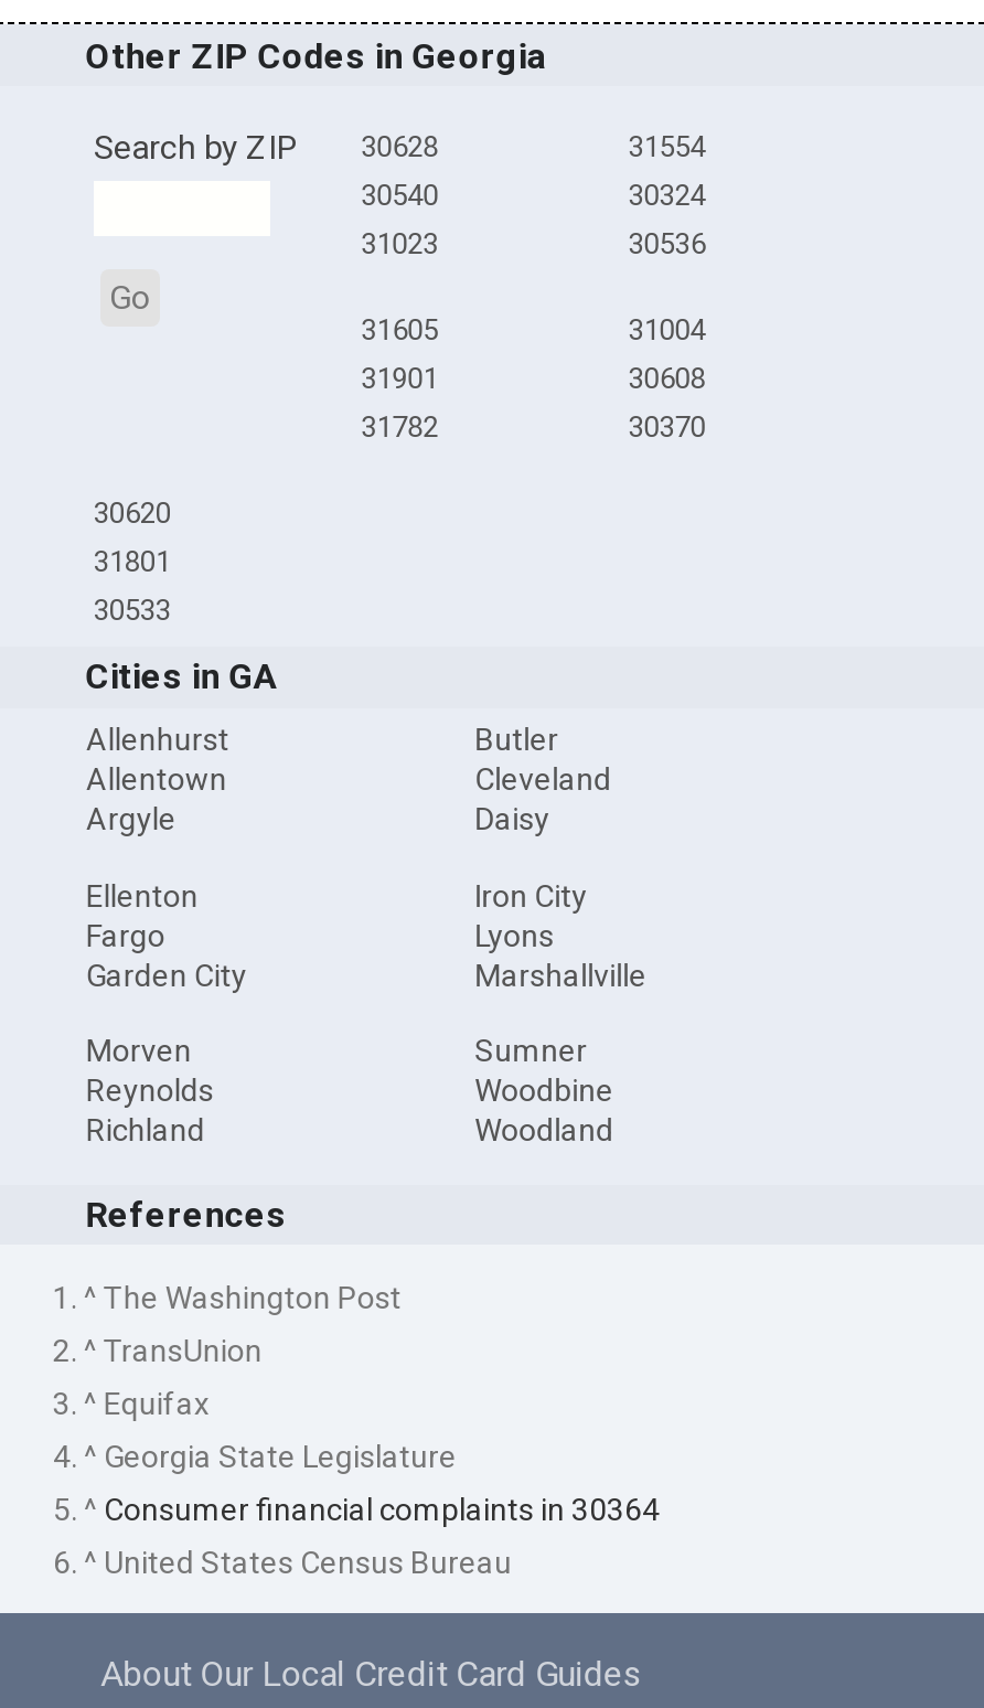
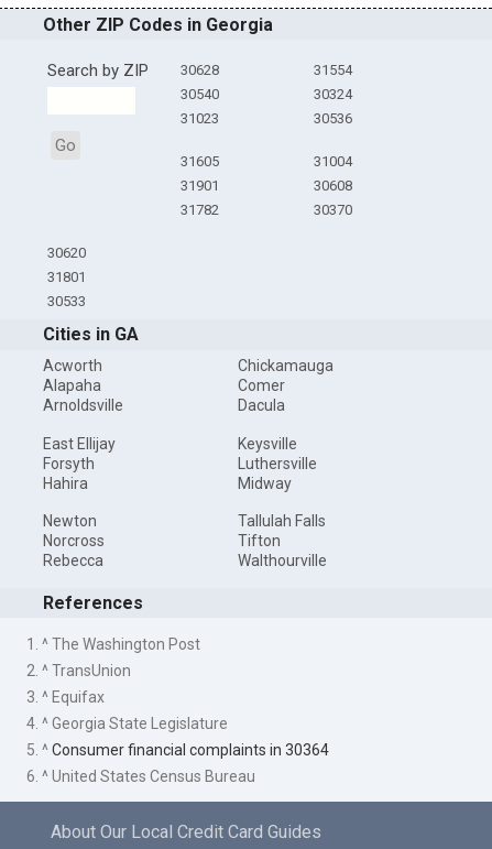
- Allenhurst
- Allentown
- Argyle
+ Acworth
+ Alapaha
+ Arnoldsville

- Butler
- Cleveland
- Daisy
+ Chickamauga
+ Comer
+ Dacula

- Ellenton
- Fargo
- Garden City
+ East Ellijay
+ Forsyth
+ Hahira

- Iron City
- Lyons
- Marshallville
+ Keysville
+ Luthersville
+ Midway

- Morven
- Reynolds
- Richland
+ Newton
+ Norcross
+ Rebecca

- Sumner
- Woodbine
- Woodland
+ Tallulah Falls
+ Tifton
+ Walthourville
